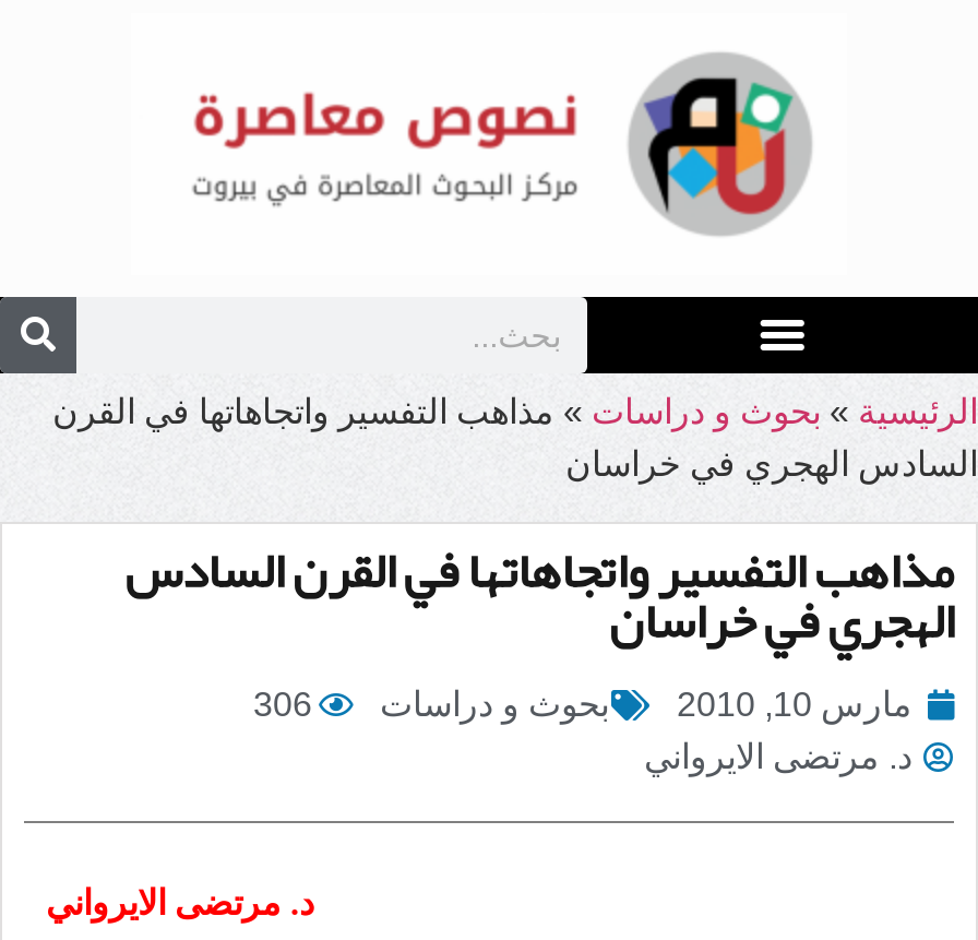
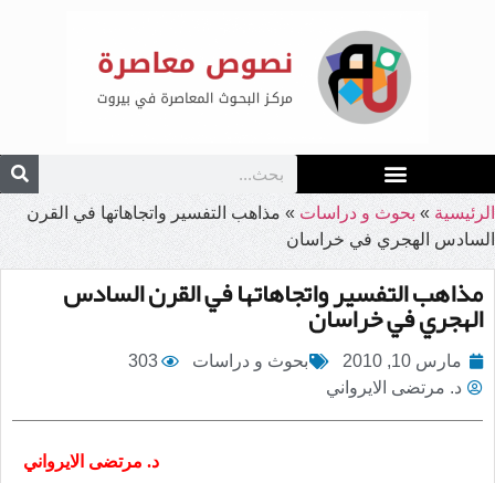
- بحوث و دراسات 306
+ بحوث و دراسات 303
